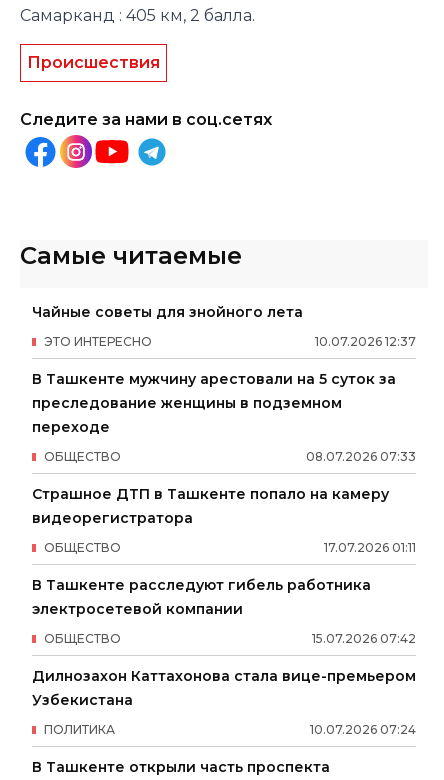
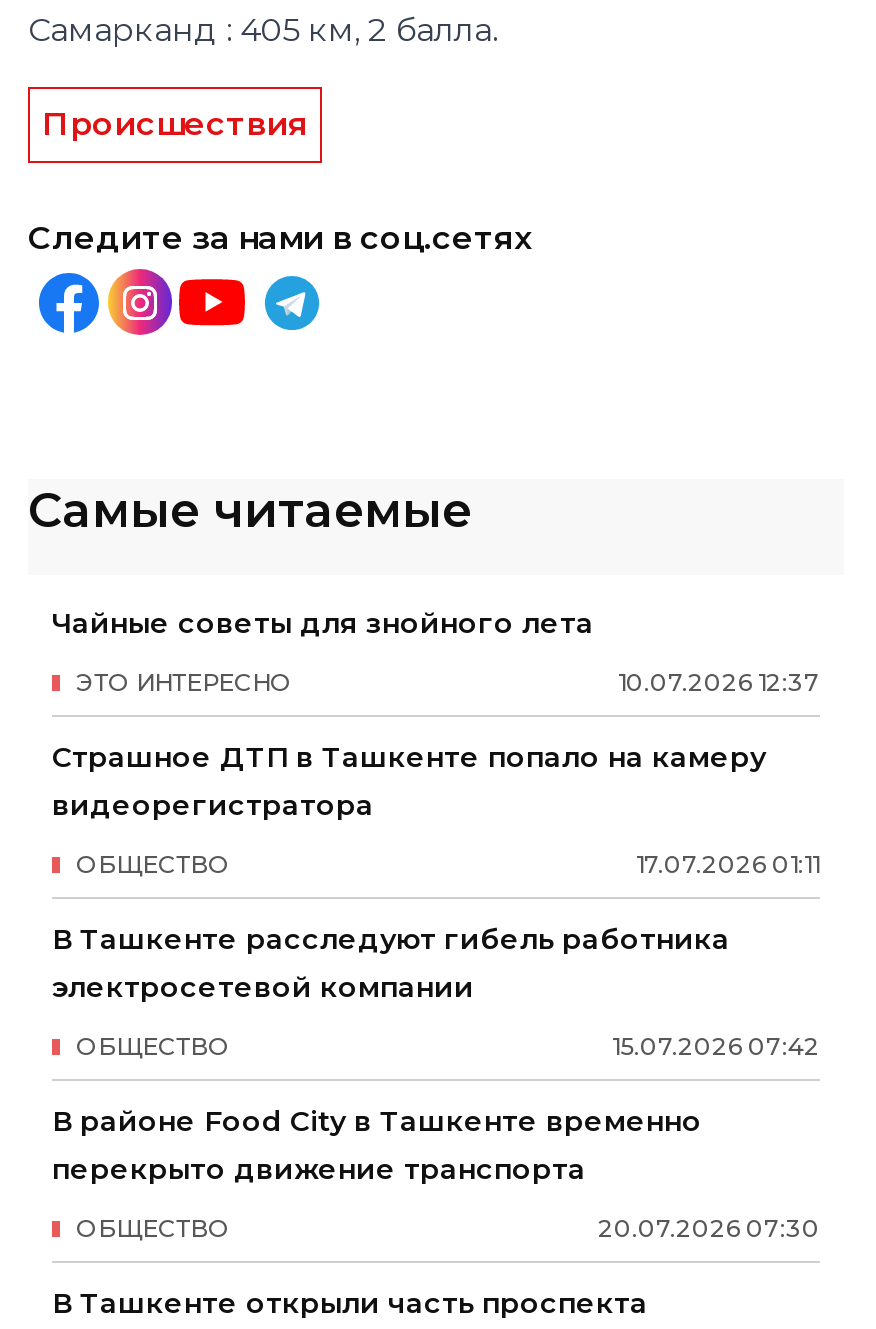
- В Ташкенте мужчину арестовали на 5 суток за
- преследование женщины в подземном
- переходе
- 08.07.2026 07:33
- ОБЩЕСТВО

- Дилнозахон Каттахонова стала вице-премьером
- Узбекистана
+ В районе Food City в Ташкенте временно
+ перекрыто движение транспорта

- 10.07.2026 07:24
- ПОЛИТИКА
+ 20.07.2026 07:30
+ ОБЩЕСТВО
